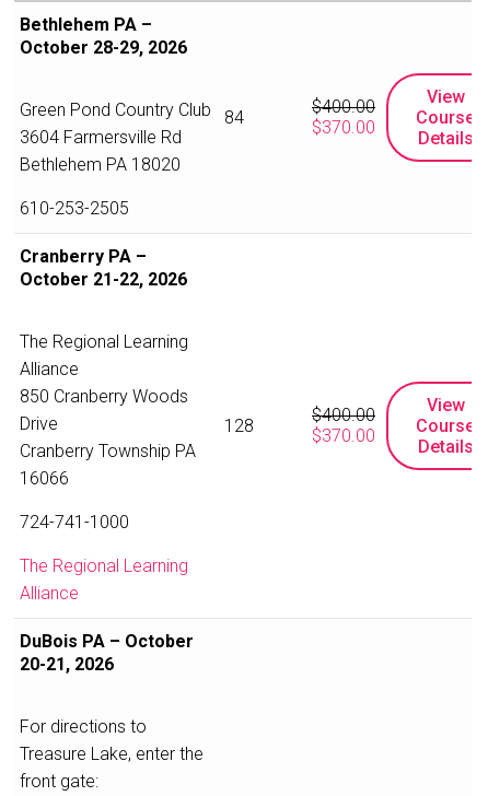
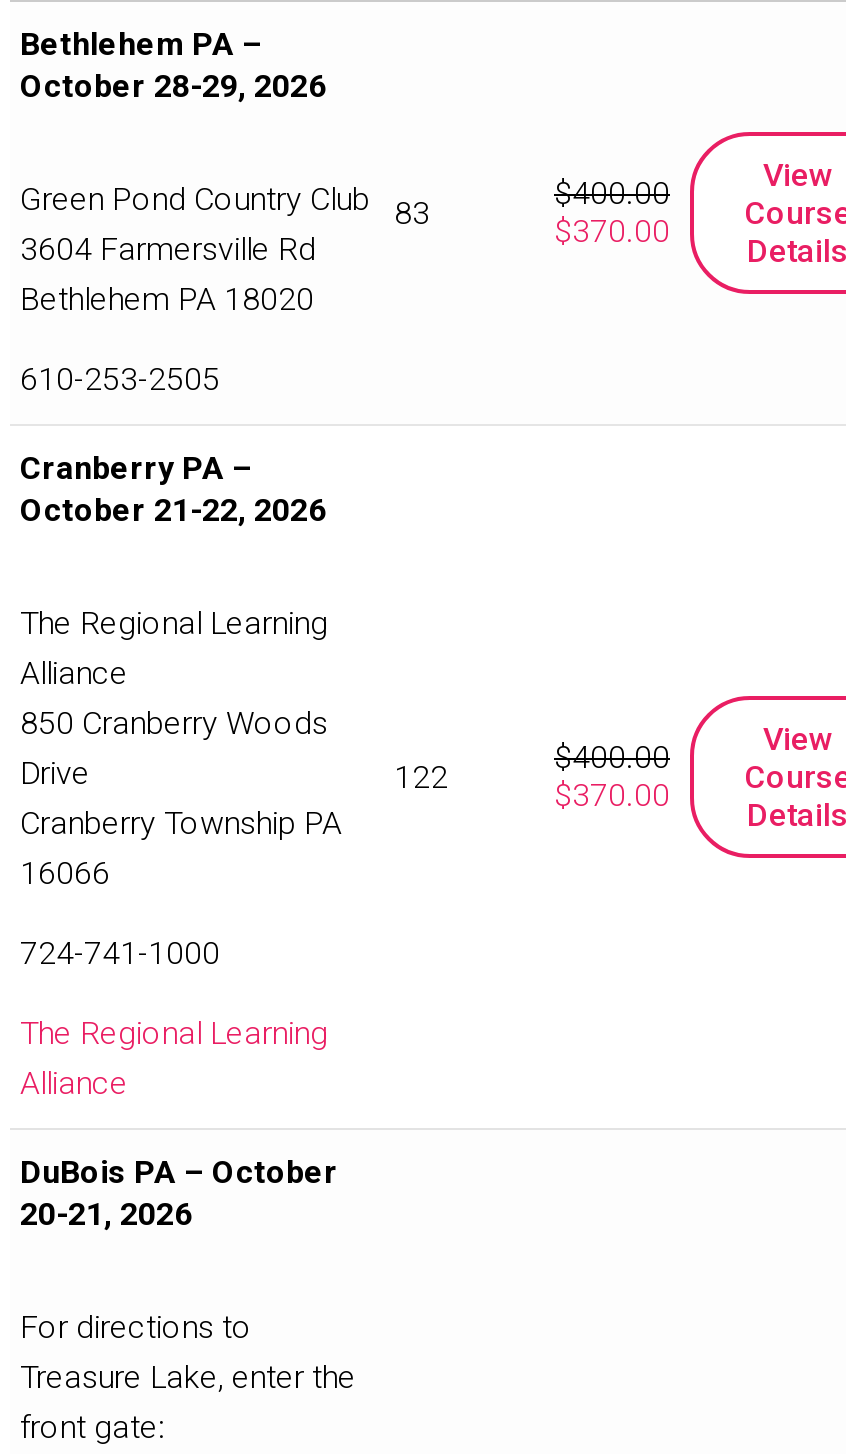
- Green Pond Country Club 84
+ Green Pond Country Club 83

- 128
+ 122
